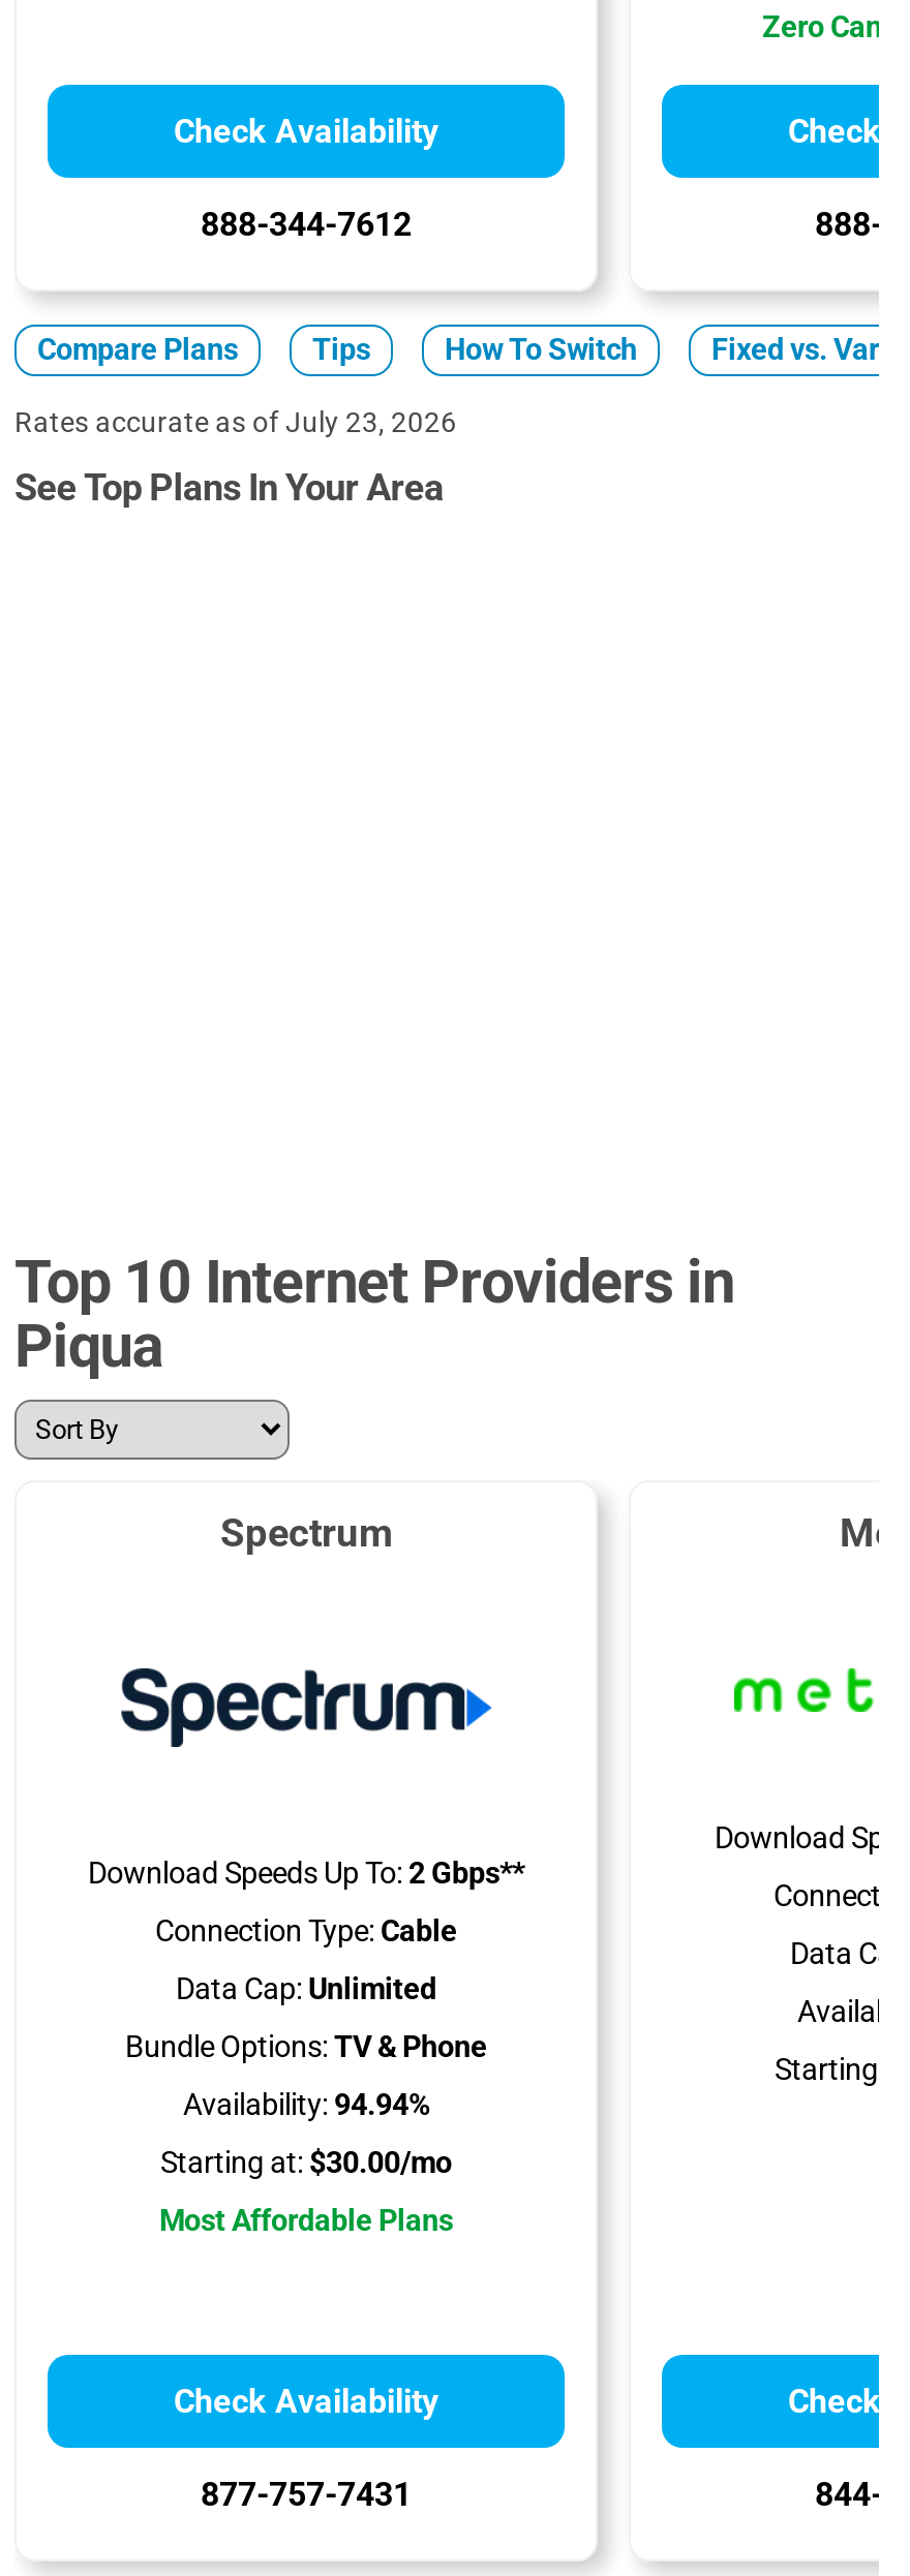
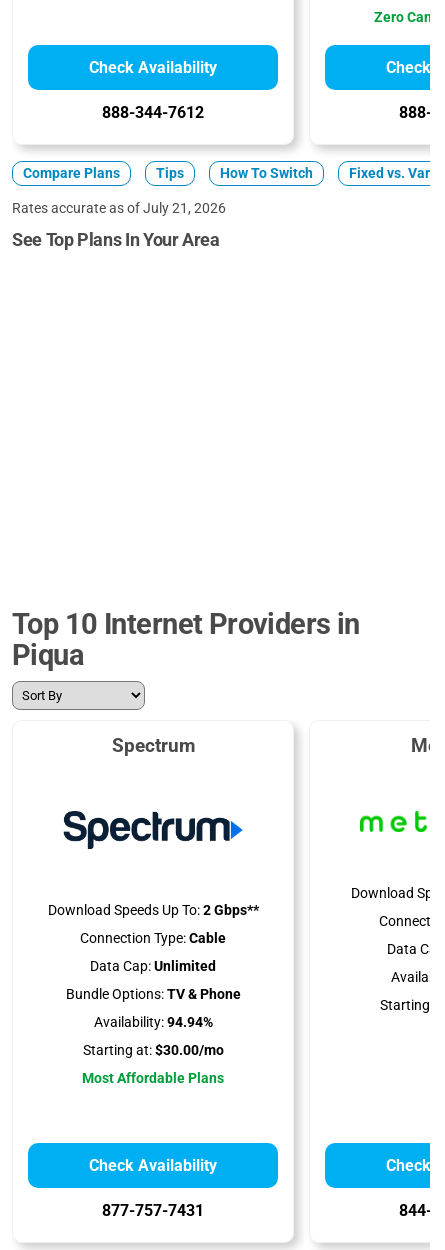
- Rates accurate as of July 23, 2026
+ Rates accurate as of July 21, 2026
